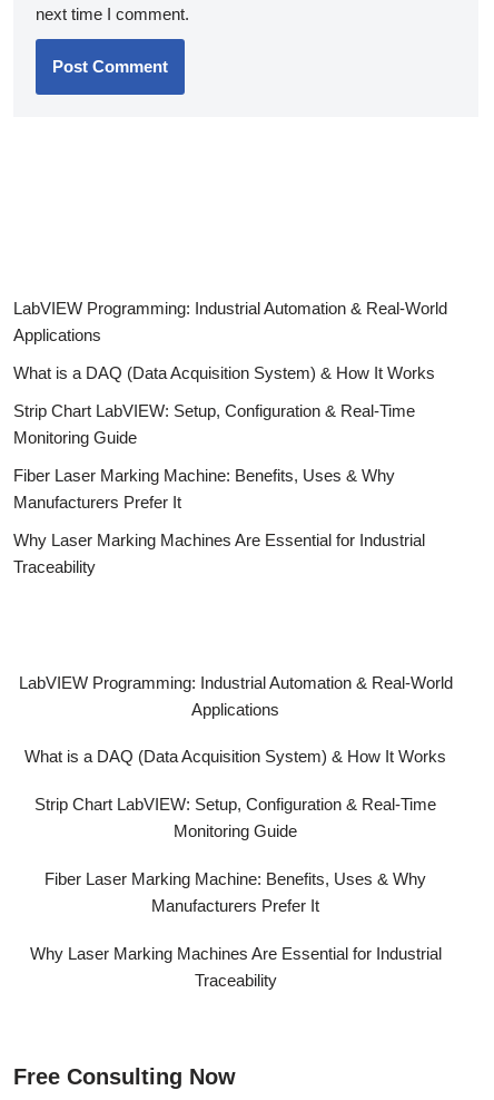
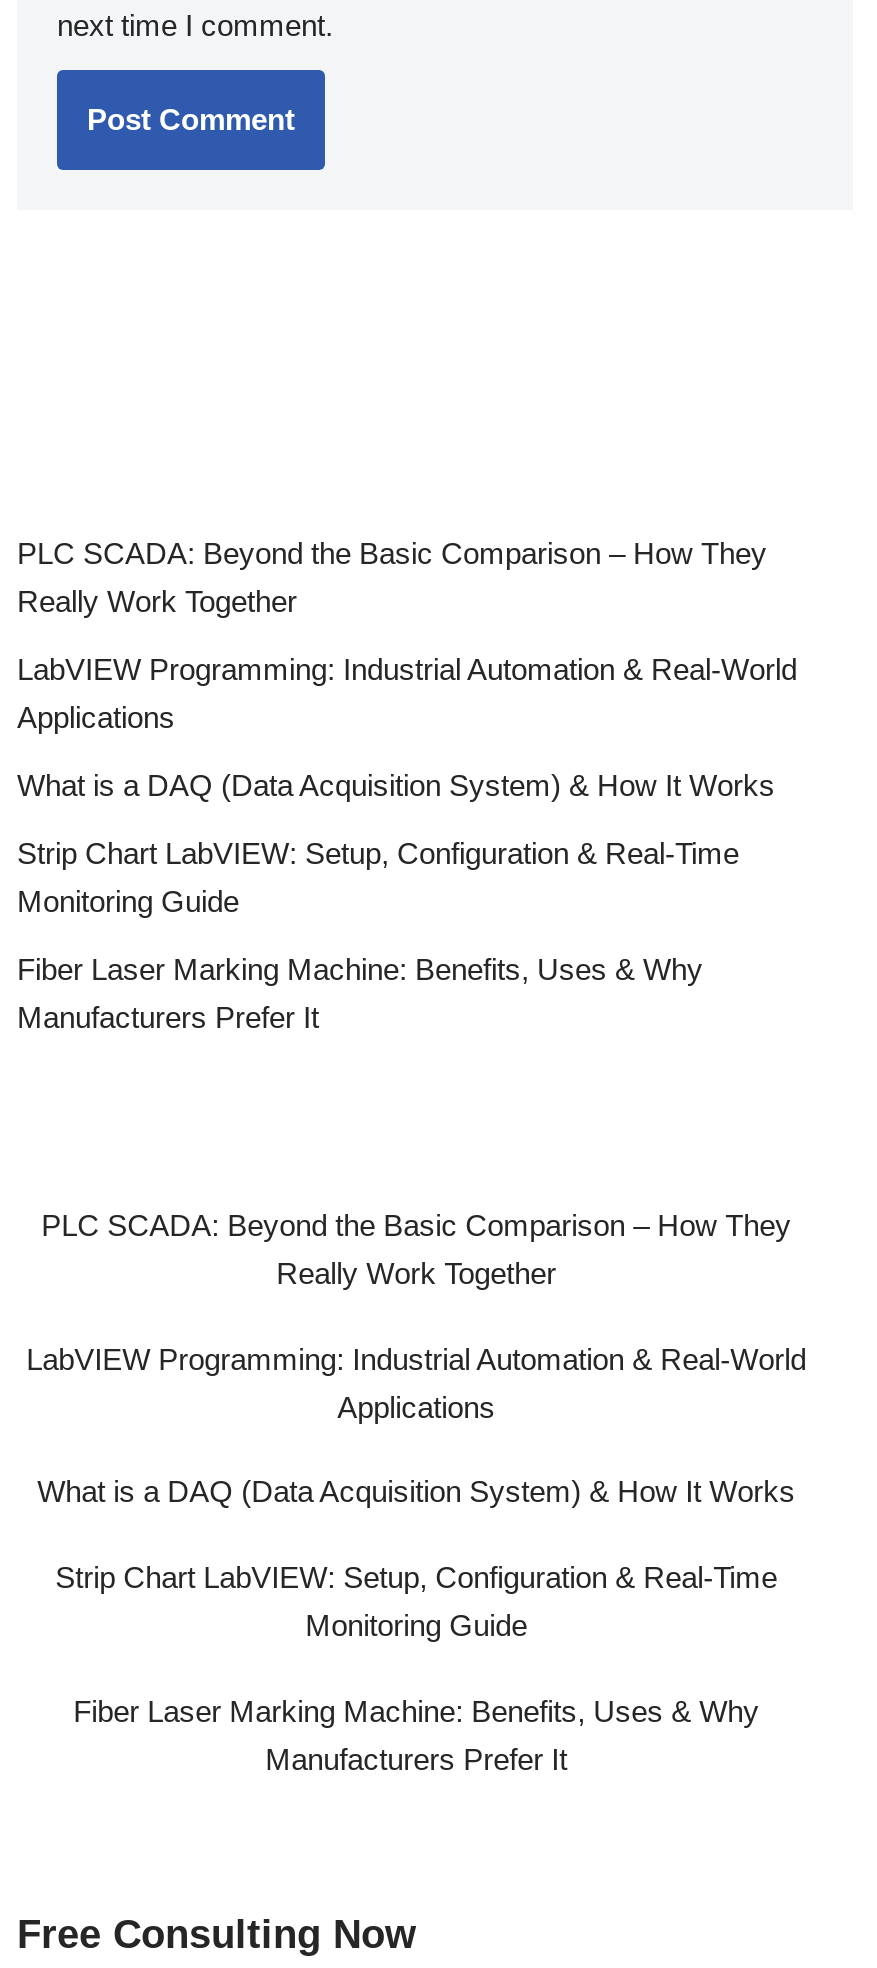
+ PLC SCADA: Beyond the Basic Comparison – How They
+ Really Work Together

moved down: LabVIEW Programming: Industrial Automation & Real-World | Applications | What is a DAQ (Data Acquisition System) & How It Works | Strip Chart LabVIEW: Setup, Configuration & Real-Time | Monitoring Guide | Fiber Laser Marking Machine: Benefits, Uses & Why | Manufacturers Prefer It

- Why Laser Marking Machines Are Essential for Industrial
- Traceability
+ PLC SCADA: Beyond the Basic Comparison – How They
+ Really Work Together

moved down: LabVIEW Programming: Industrial Automation & Real-World | Applications | What is a DAQ (Data Acquisition System) & How It Works | Strip Chart LabVIEW: Setup, Configuration & Real-Time | Monitoring Guide | Fiber Laser Marking Machine: Benefits, Uses & Why | Manufacturers Prefer It

- Why Laser Marking Machines Are Essential for Industrial
- Traceability
